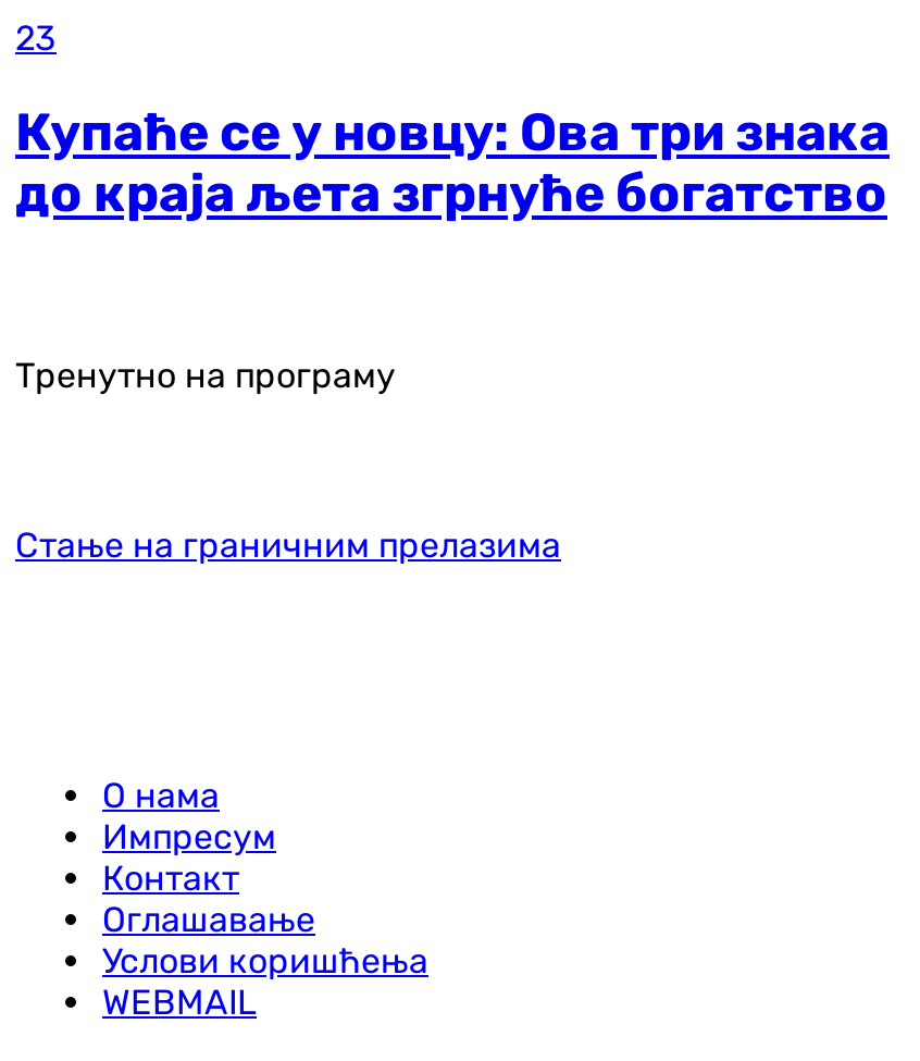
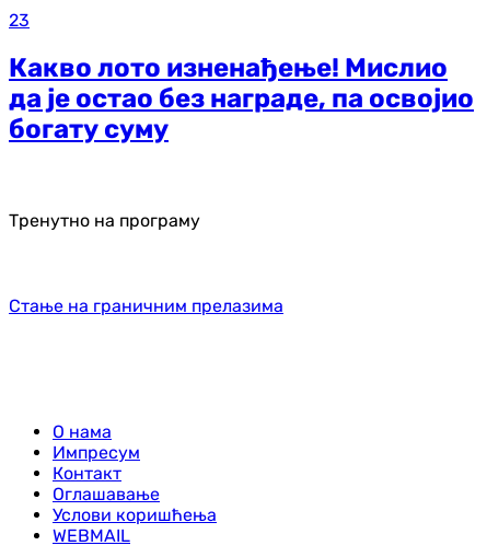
- Купаће се у новцу: Ова три знака
- до краја љета згрнуће богатство
+ Какво лото изненађење! Мислио
+ да је остао без награде, па освојио
+ богату суму
